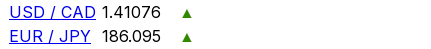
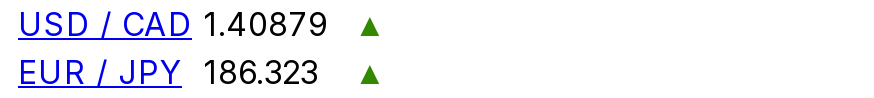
- USD / CAD 1.41076
+ USD / CAD 1.40879

- EUR / JPY 186.095
+ EUR / JPY 186.323
